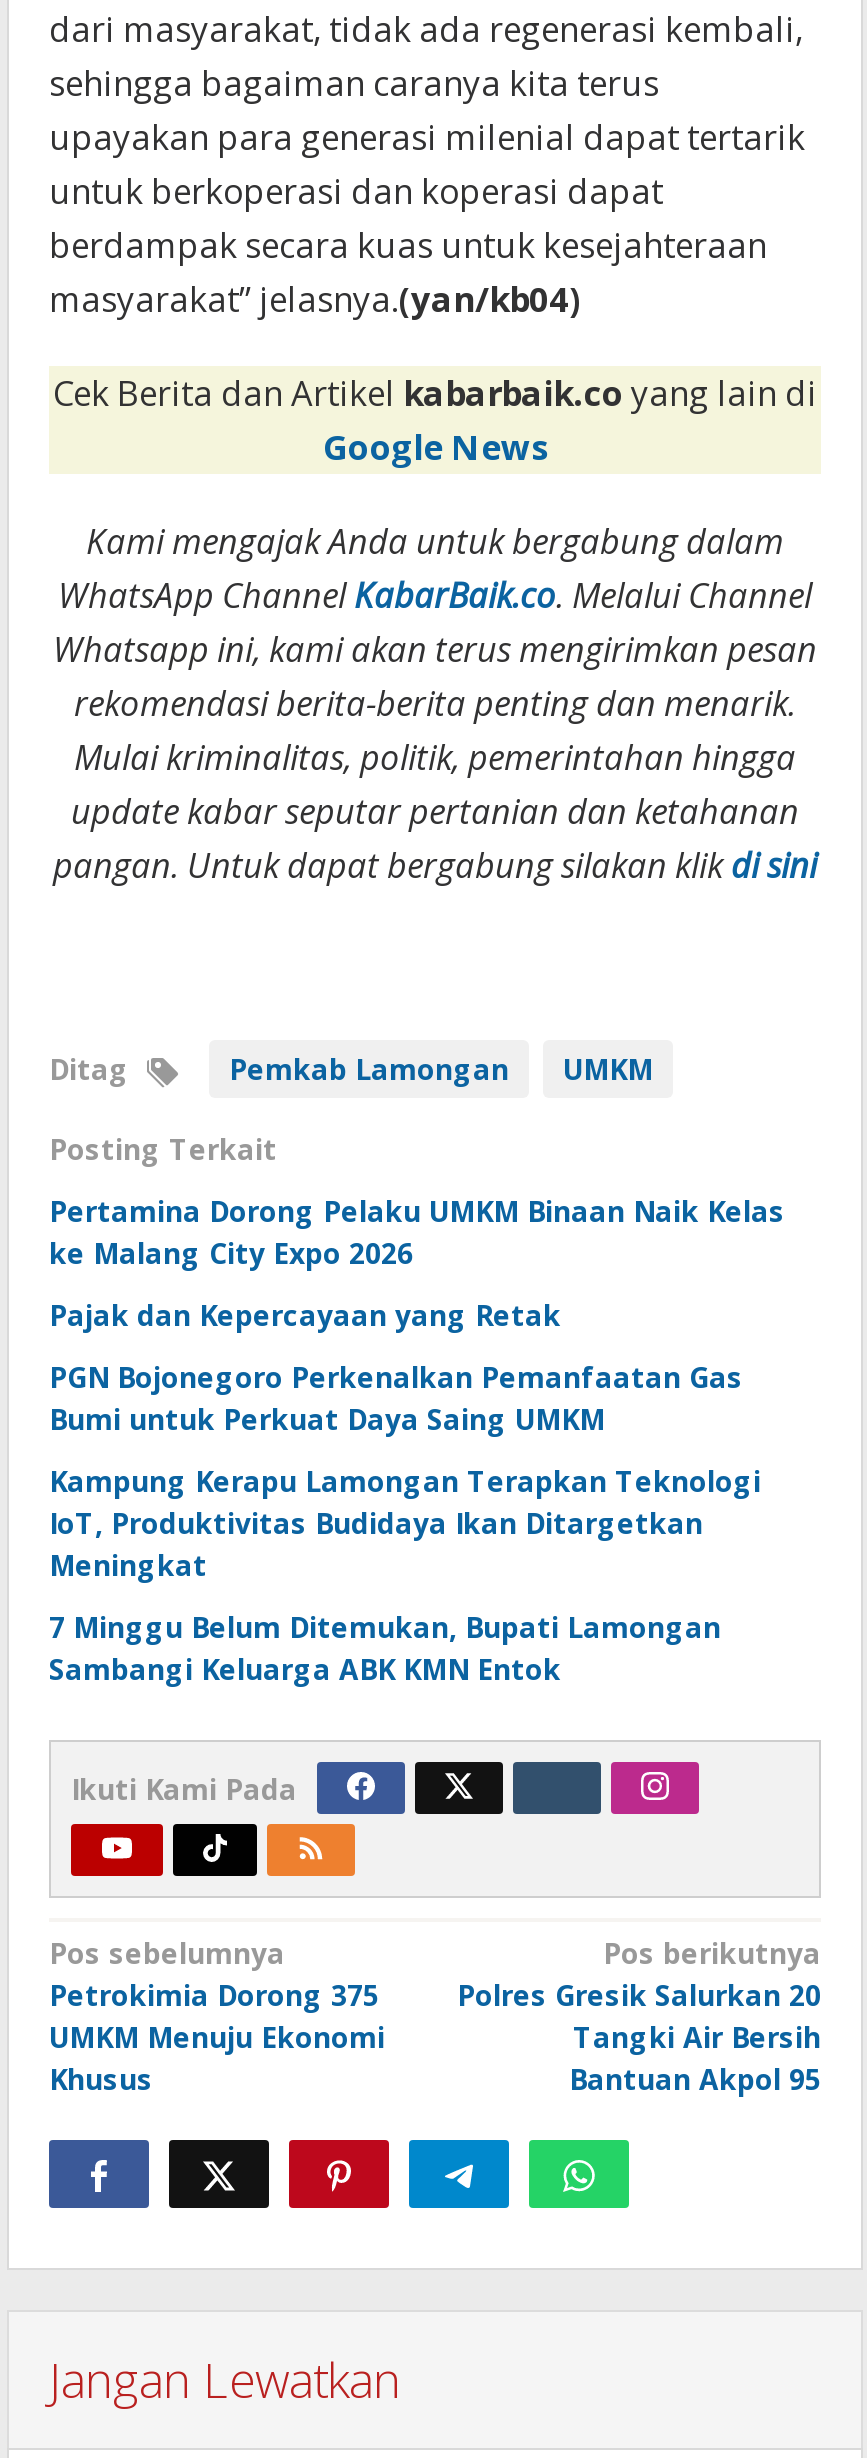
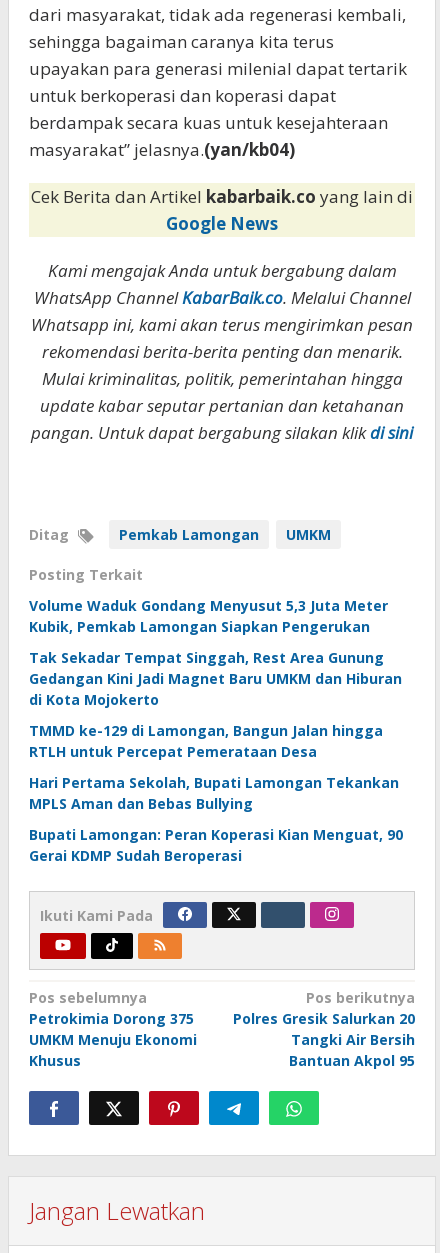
- Pertamina Dorong Pelaku UMKM Binaan Naik Kelas
- ke Malang City Expo 2026
+ Volume Waduk Gondang Menyusut 5,3 Juta Meter
+ Kubik, Pemkab Lamongan Siapkan Pengerukan

- Pajak dan Kepercayaan yang Retak
+ Tak Sekadar Tempat Singgah, Rest Area Gunung
+ Gedangan Kini Jadi Magnet Baru UMKM dan Hiburan
+ di Kota Mojokerto

- PGN Bojonegoro Perkenalkan Pemanfaatan Gas
- Bumi untuk Perkuat Daya Saing UMKM
+ TMMD ke-129 di Lamongan, Bangun Jalan hingga
+ RTLH untuk Percepat Pemerataan Desa

- Kampung Kerapu Lamongan Terapkan Teknologi
- IoT, Produktivitas Budidaya Ikan Ditargetkan
- Meningkat
+ Hari Pertama Sekolah, Bupati Lamongan Tekankan
+ MPLS Aman dan Bebas Bullying

- 7 Minggu Belum Ditemukan, Bupati Lamongan
- Sambangi Keluarga ABK KMN Entok
+ Bupati Lamongan: Peran Koperasi Kian Menguat, 90
+ Gerai KDMP Sudah Beroperasi
